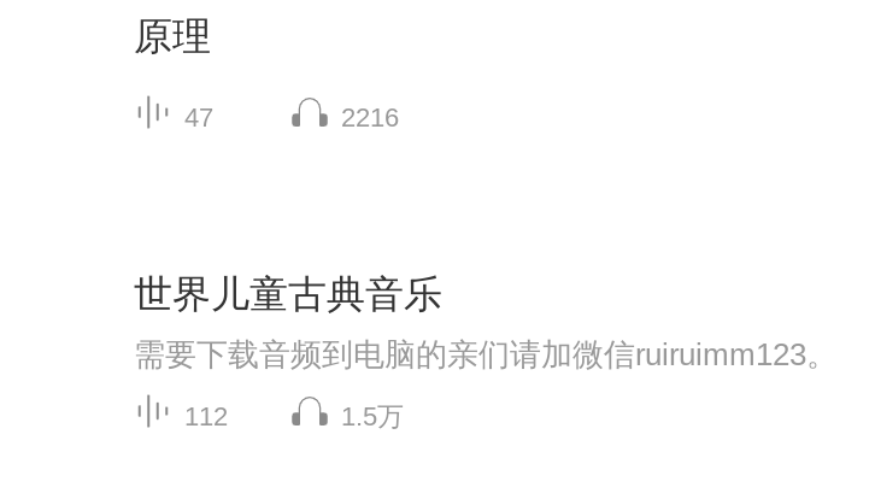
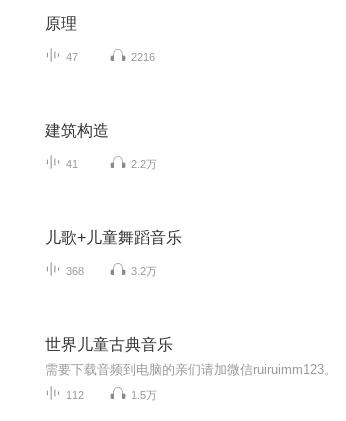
+ 建筑构造
+ 41
+ 2.2万

+ 儿歌+儿童舞蹈音乐
+ 368
+ 3.2万
